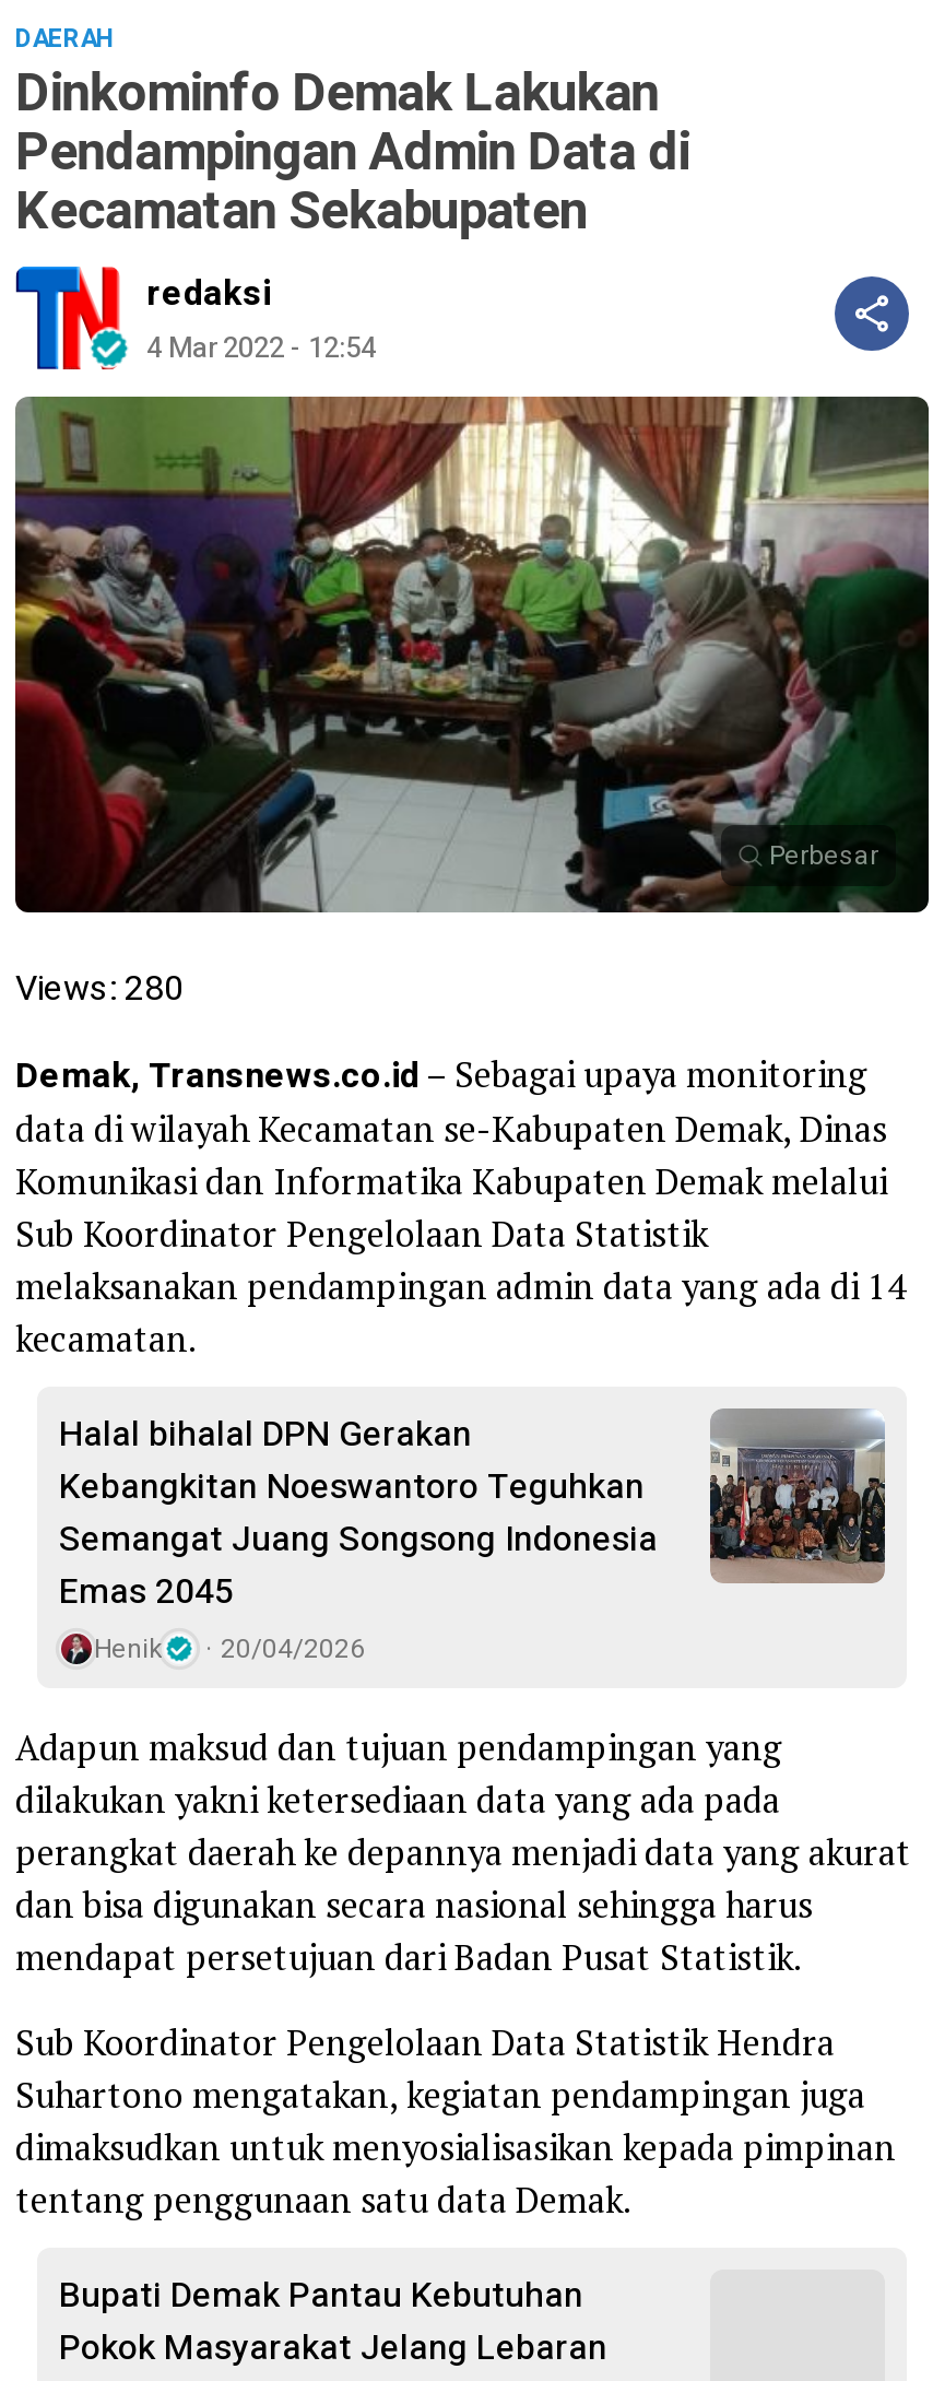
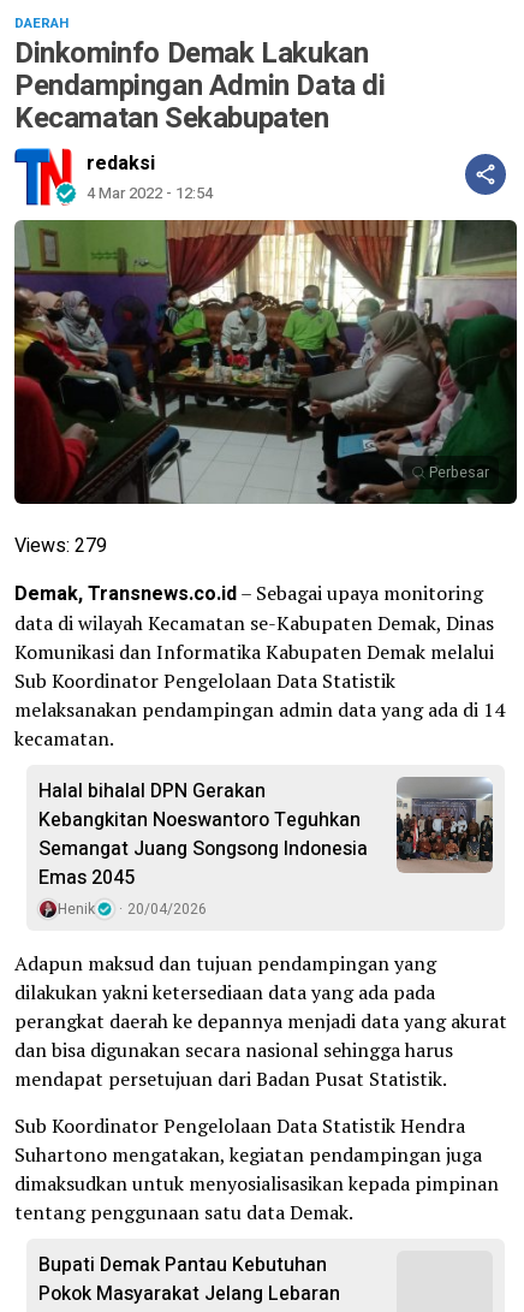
- Views: 280
+ Views: 279
